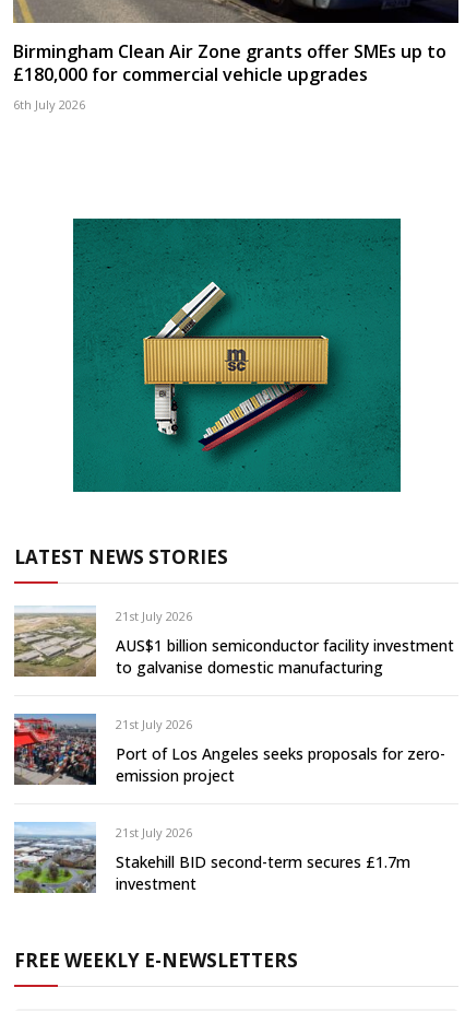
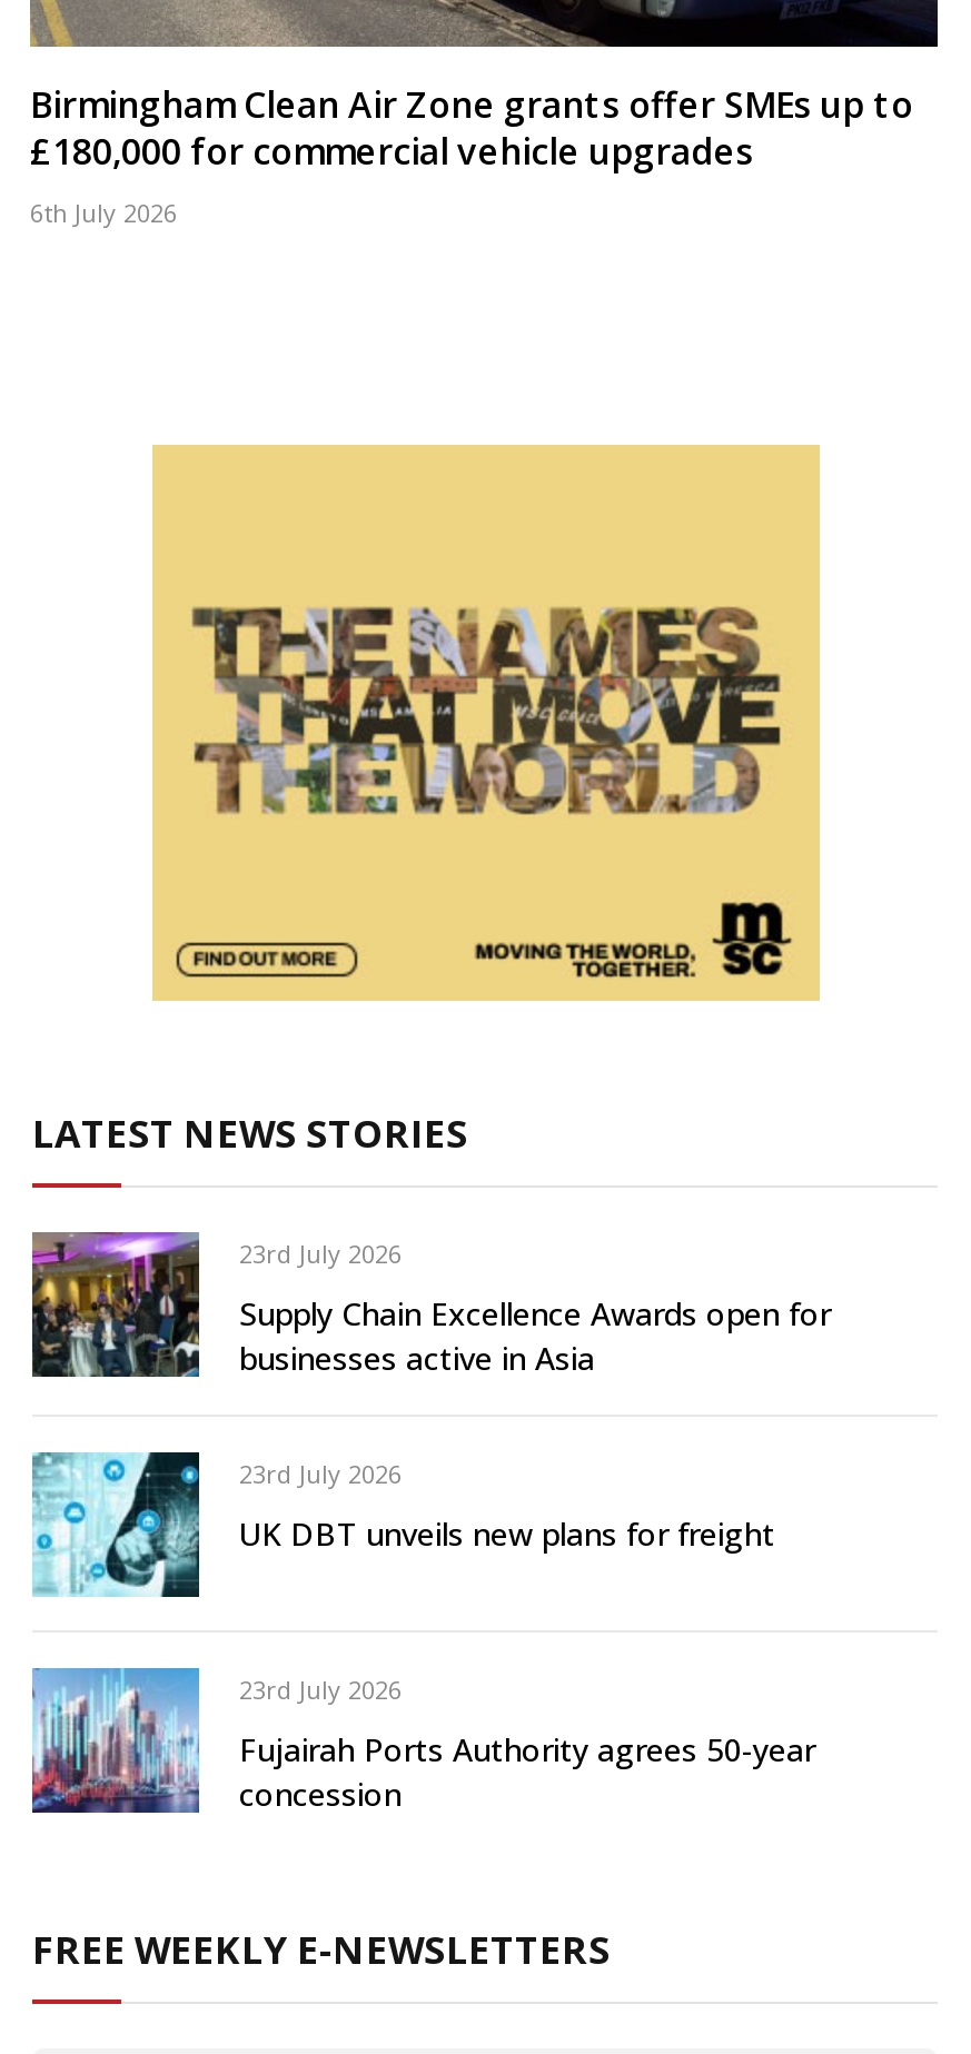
- [image]
+ [image]

- [image]
- 21st July 2026
+ [image]
+ 23rd July 2026

- AUS$1 billion semiconductor facility investment
- to galvanise domestic manufacturing
+ Supply Chain Excellence Awards open for
+ businesses active in Asia

- [image]
- 21st July 2026
+ [image]
+ 23rd July 2026

- Port of Los Angeles seeks proposals for zero-
- emission project
+ UK DBT unveils new plans for freight

- [image]
- 21st July 2026
+ [image]
+ 23rd July 2026

- Stakehill BID second-term secures £1.7m
- investment
+ Fujairah Ports Authority agrees 50-year
+ concession
